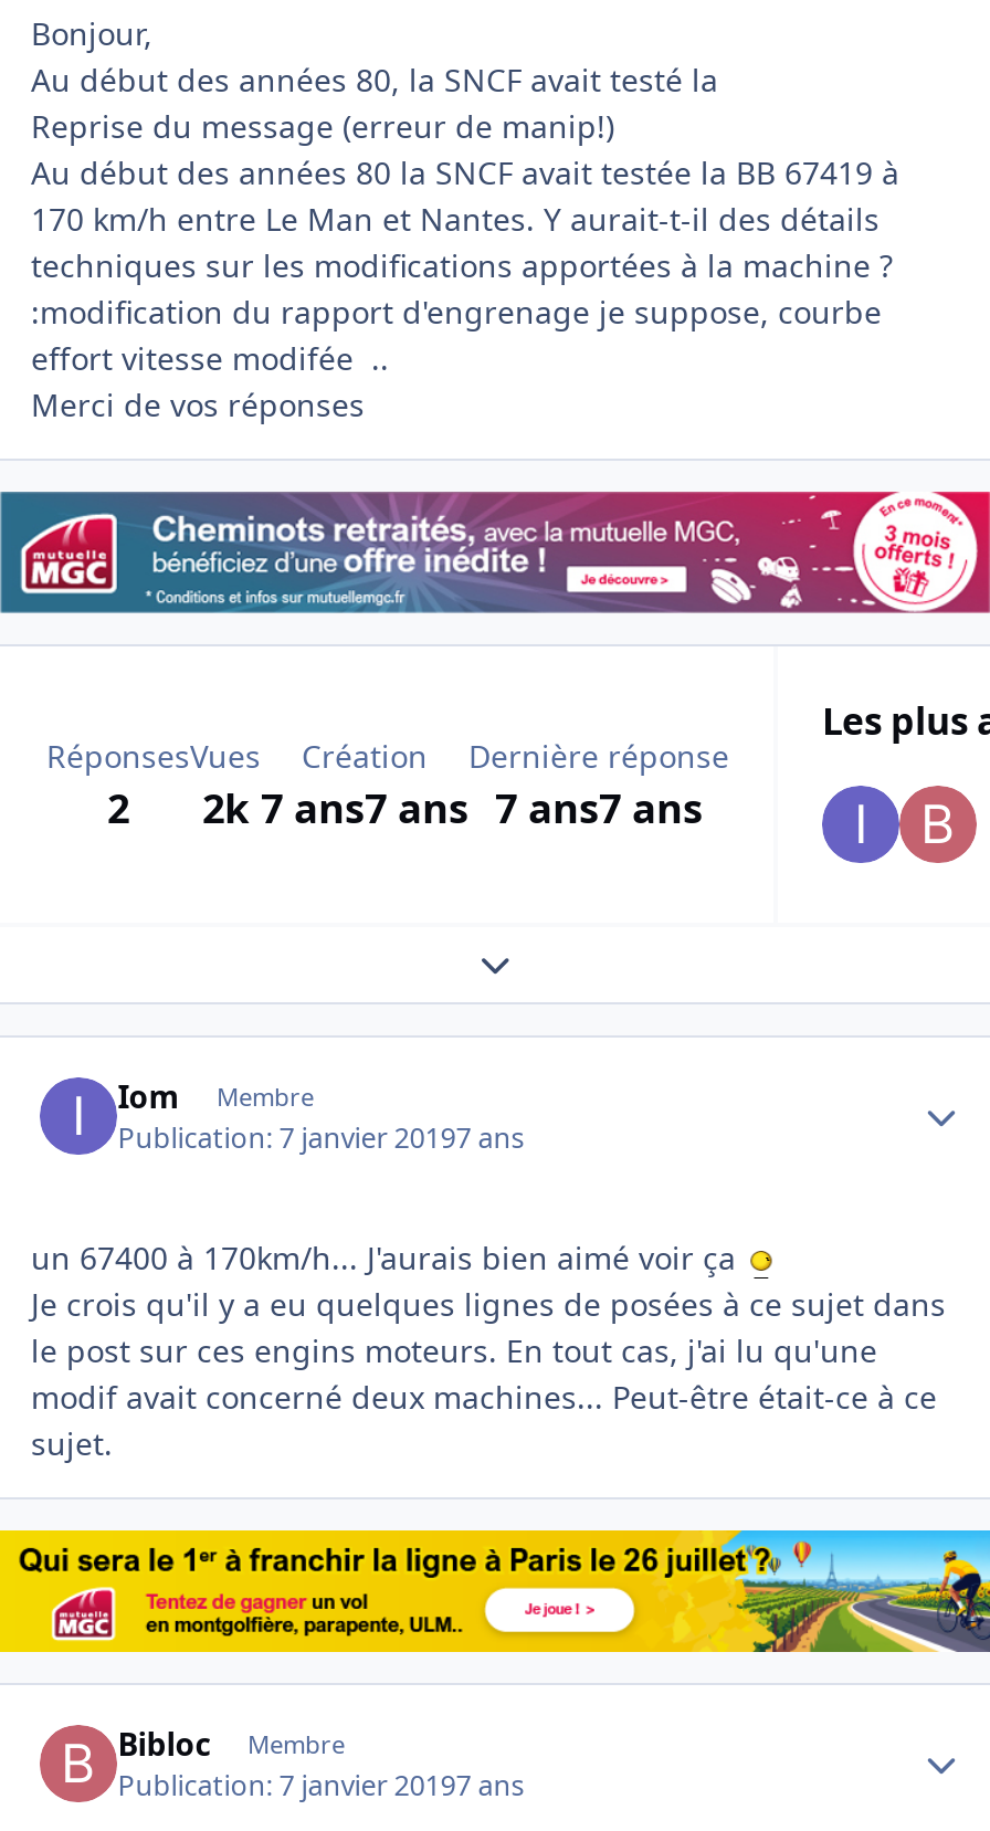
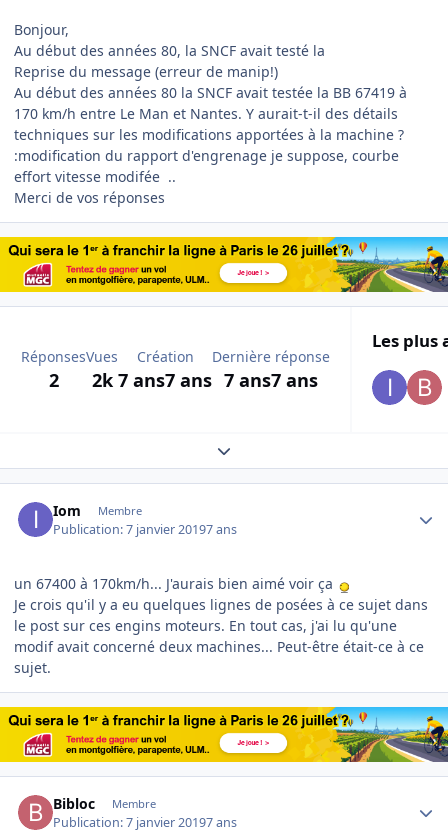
- [image]
+ [image]
